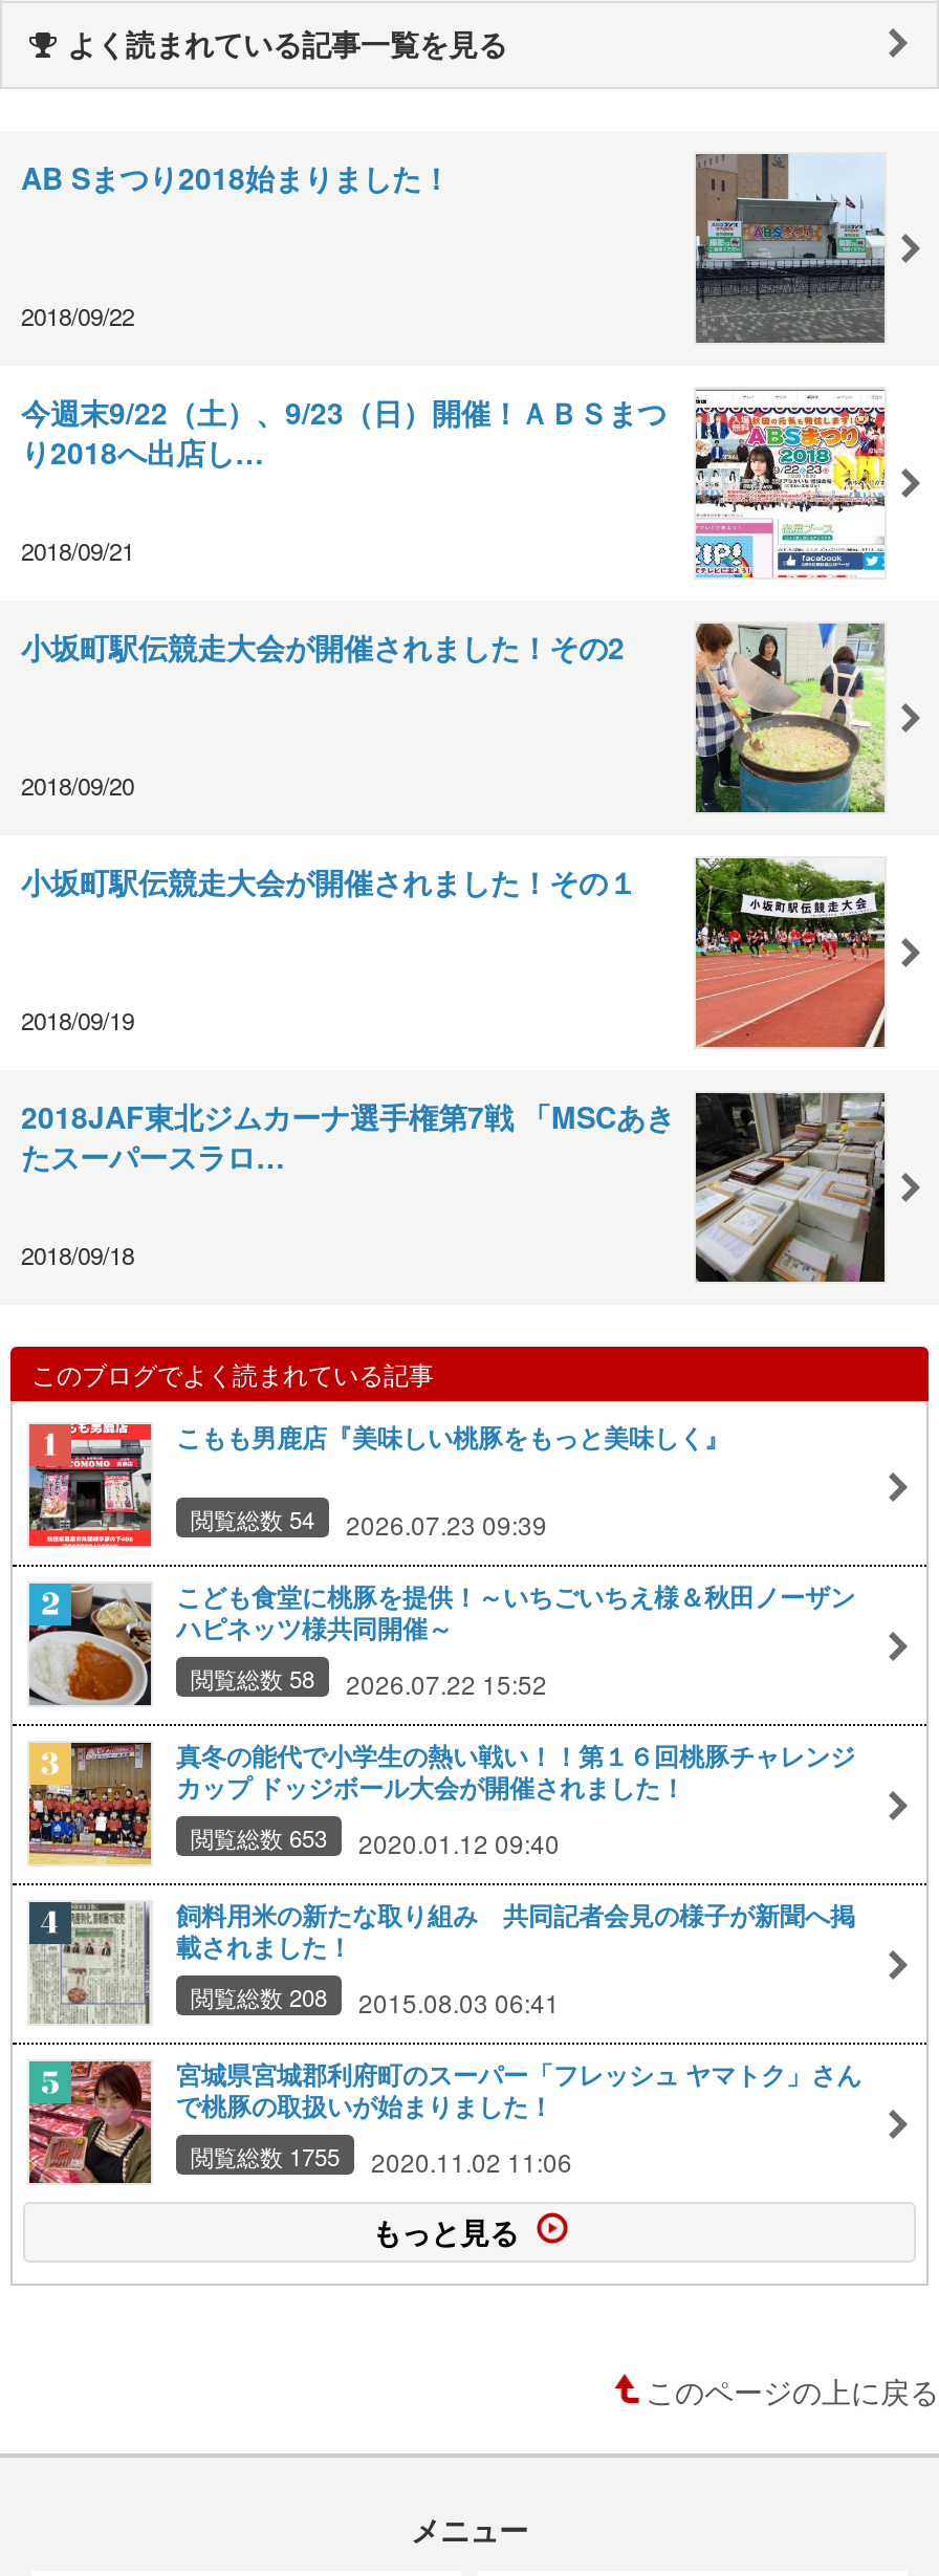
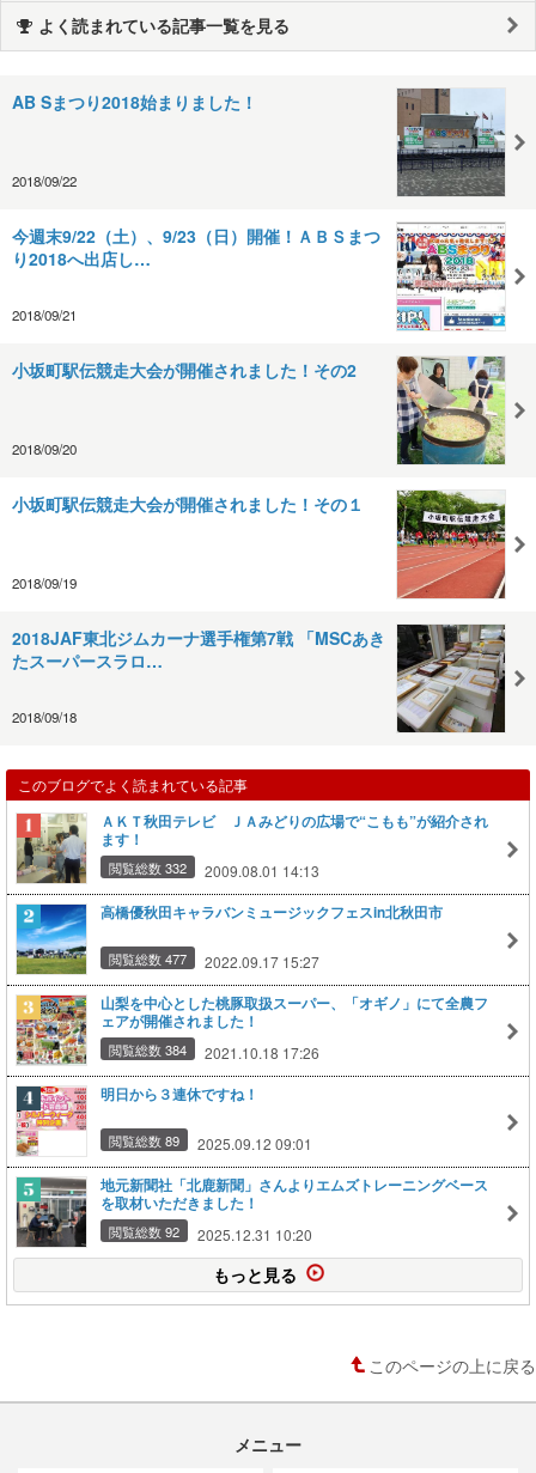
- [image]
- こもも男鹿店『美味しい桃豚をもっと美味しく』
- 閲覧総数 54
- 2026.07.23 09:39
- こども食堂に桃豚を提供！～いちごいちえ様＆秋田ノーザン
- ハピネッツ様共同開催～
- 閲覧総数 58
- 2026.07.22 15:52
- 真冬の能代で小学生の熱い戦い！！第１６回桃豚チャレンジ
- カップ ドッジボール大会が開催されました！
- 閲覧総数 653
- 2020.01.12 09:40
- 飼料用米の新たな取り組み 共同記者会見の様子が新聞へ掲
- 載されました！
- 閲覧総数 208
- 2015.08.03 06:41
- 宮城県宮城郡利府町のスーパー「フレッシュ ヤマトク」さん
- で桃豚の取扱いが始まりました！
- 閲覧総数 1755
- 2020.11.02 11:06
+ [image]
+ ＡＫＴ秋田テレビ ＪＡみどりの広場で“こもも”が紹介され
+ ます！
+ 閲覧総数 332
+ 2009.08.01 14:13
+ 高橋優秋田キャラバンミュージックフェスin北秋田市
+ 閲覧総数 477
+ 2022.09.17 15:27
+ 山梨を中心とした桃豚取扱スーパー、「オギノ」にて全農フ
+ ェアが開催されました！
+ 閲覧総数 384
+ 2021.10.18 17:26
+ 明日から３連休ですね！
+ 閲覧総数 89
+ 2025.09.12 09:01
+ 地元新聞社「北鹿新聞」さんよりエムズトレーニングベース
+ を取材いただきました！
+ 閲覧総数 92
+ 2025.12.31 10:20

- [image]
+ [image]

- [image]
+ [image]

- [image]
+ [image]

- [image]
+ [image]
